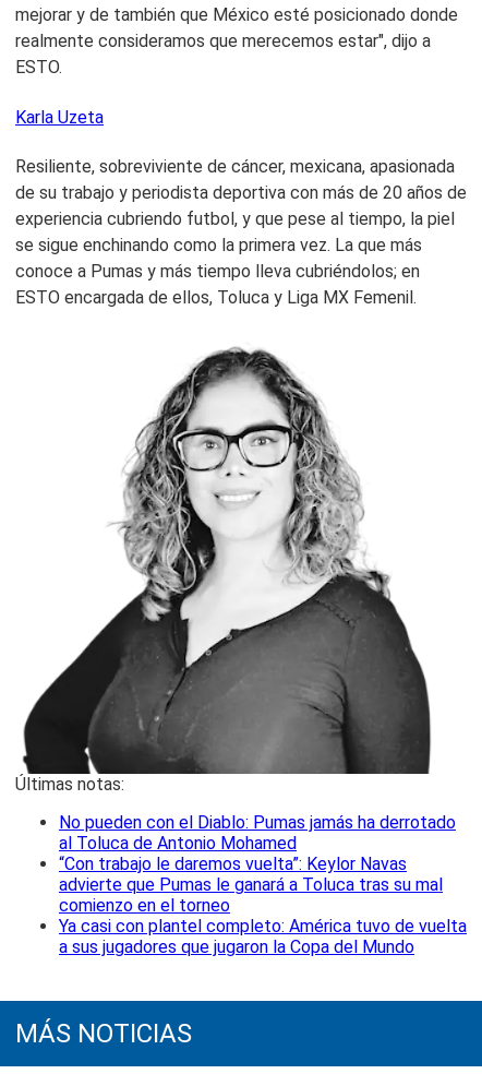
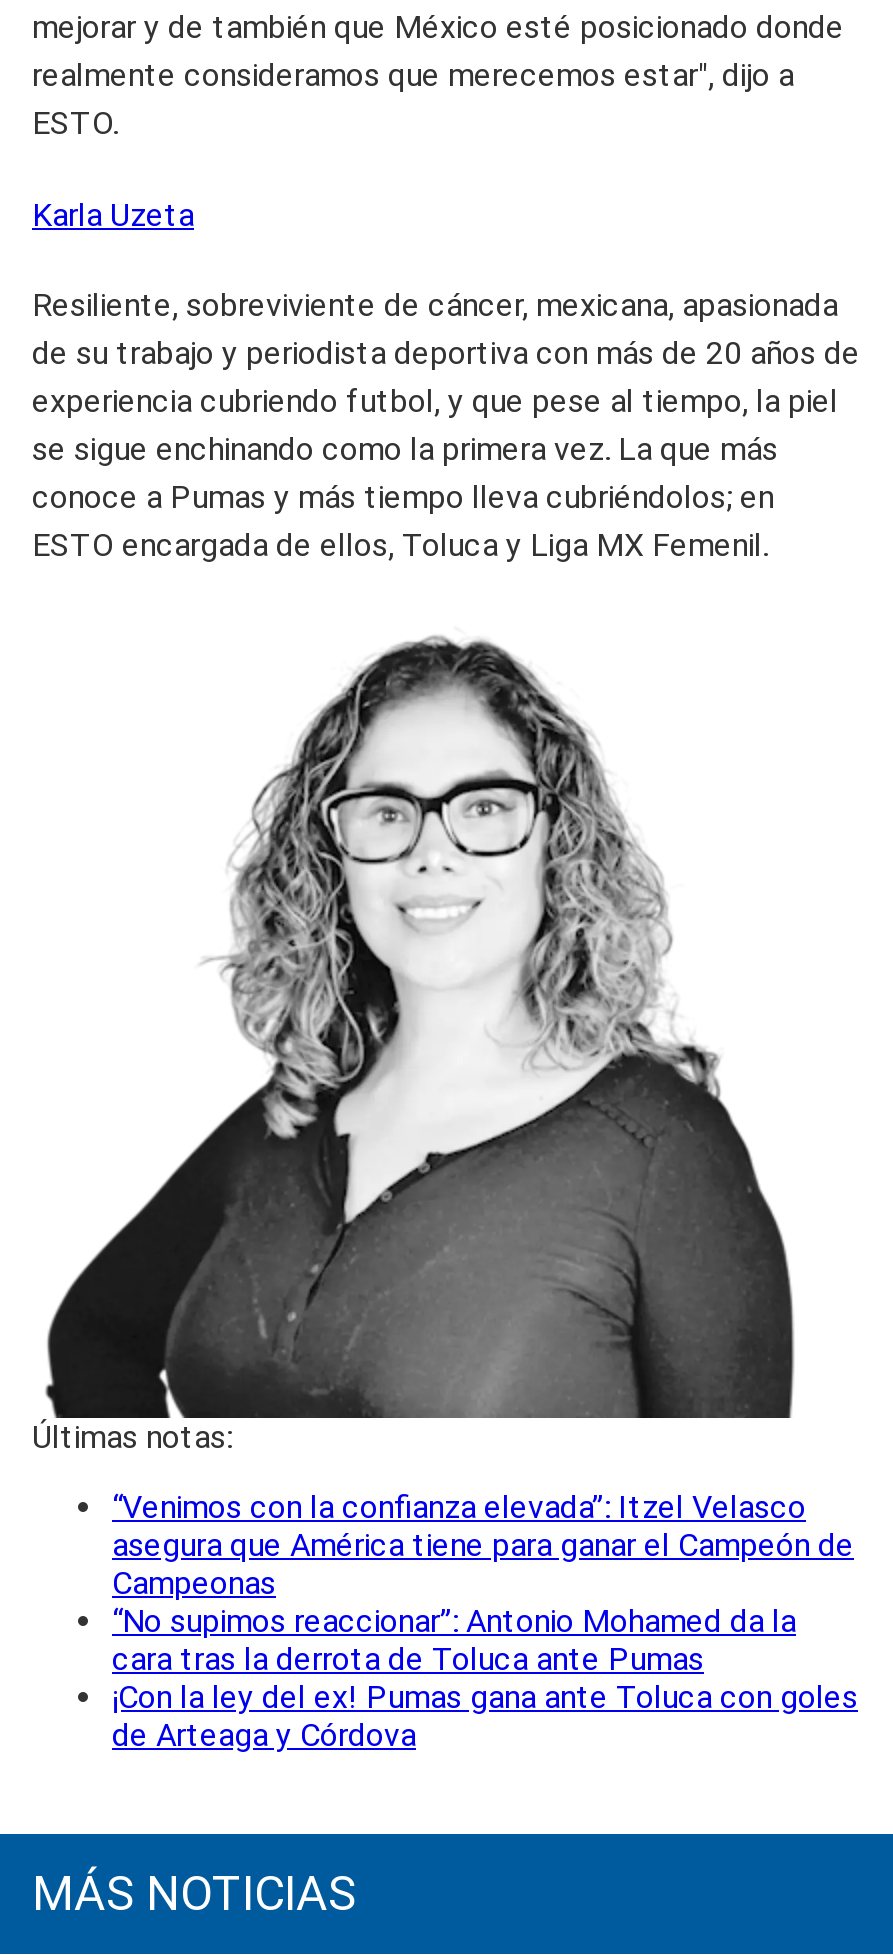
- No pueden con el Diablo: Pumas jamás ha derrotado
- al Toluca de Antonio Mohamed
- “Con trabajo le daremos vuelta”: Keylor Navas
- advierte que Pumas le ganará a Toluca tras su mal
- comienzo en el torneo
- Ya casi con plantel completo: América tuvo de vuelta
- a sus jugadores que jugaron la Copa del Mundo
+ “Venimos con la confianza elevada”: Itzel Velasco
+ asegura que América tiene para ganar el Campeón de
+ Campeonas
+ “No supimos reaccionar”: Antonio Mohamed da la
+ cara tras la derrota de Toluca ante Pumas
+ ¡Con la ley del ex! Pumas gana ante Toluca con goles
+ de Arteaga y Córdova
